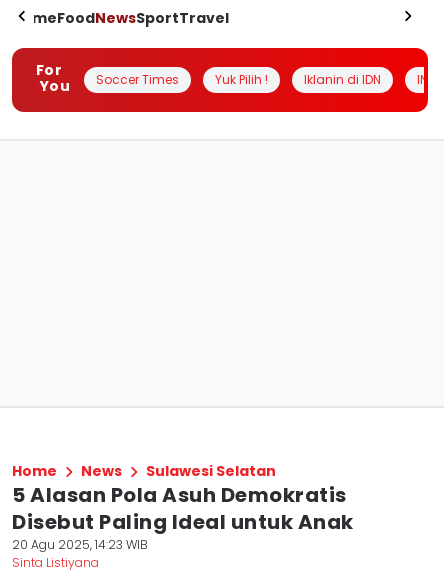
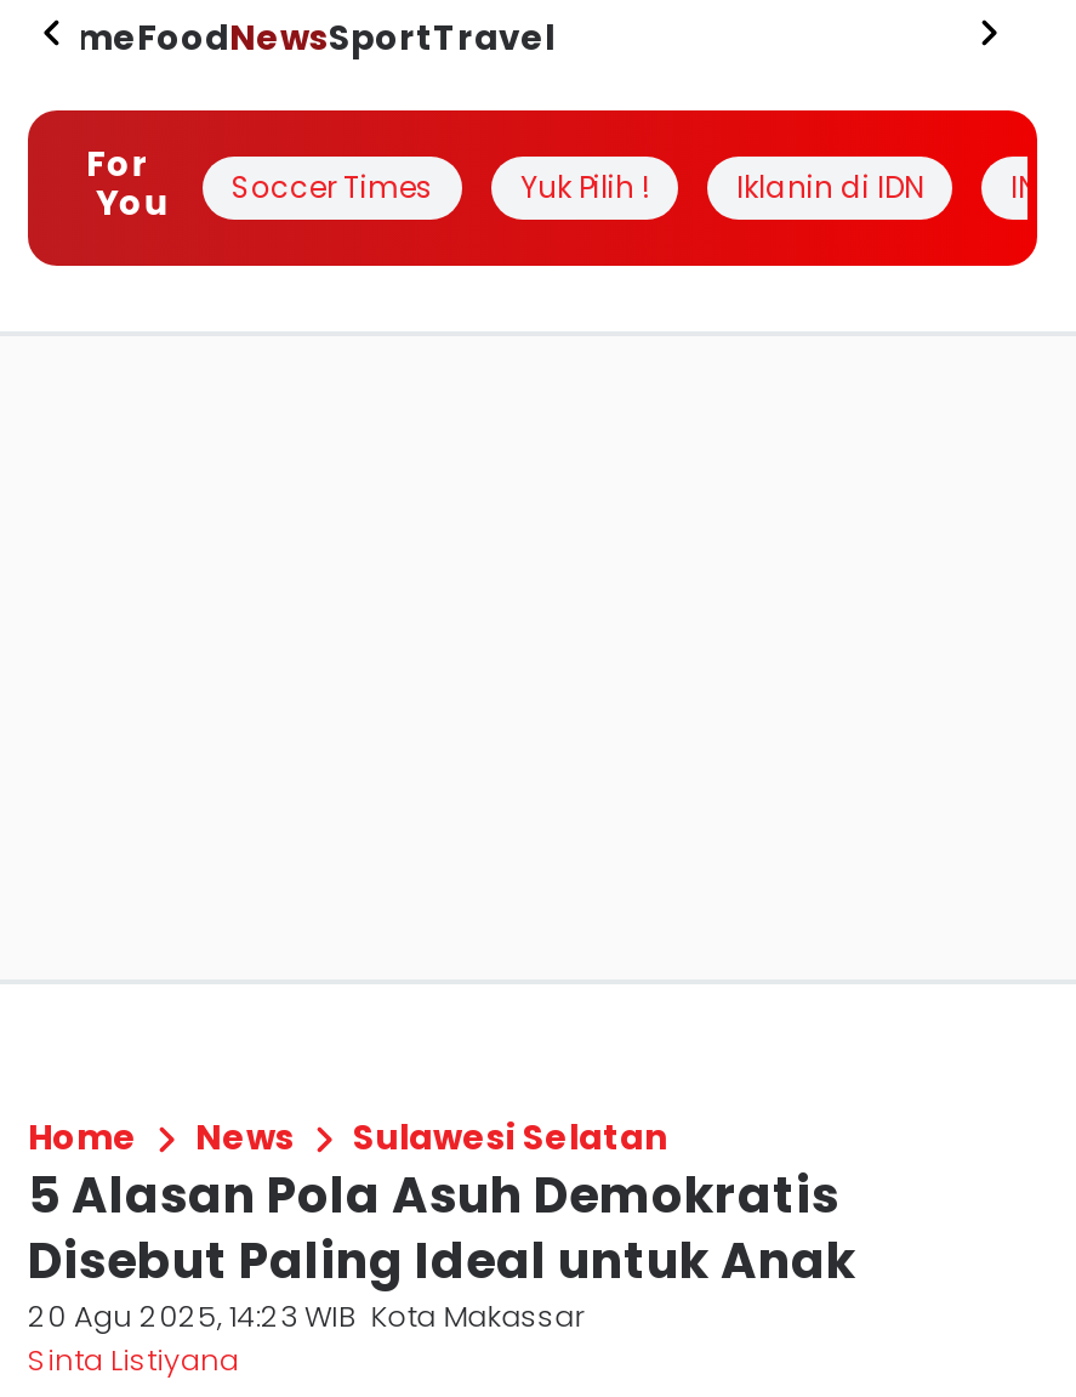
- 20 Agu 2025, 14:23 WIB
+ 20 Agu 2025, 14:23 WIB Kota Makassar
